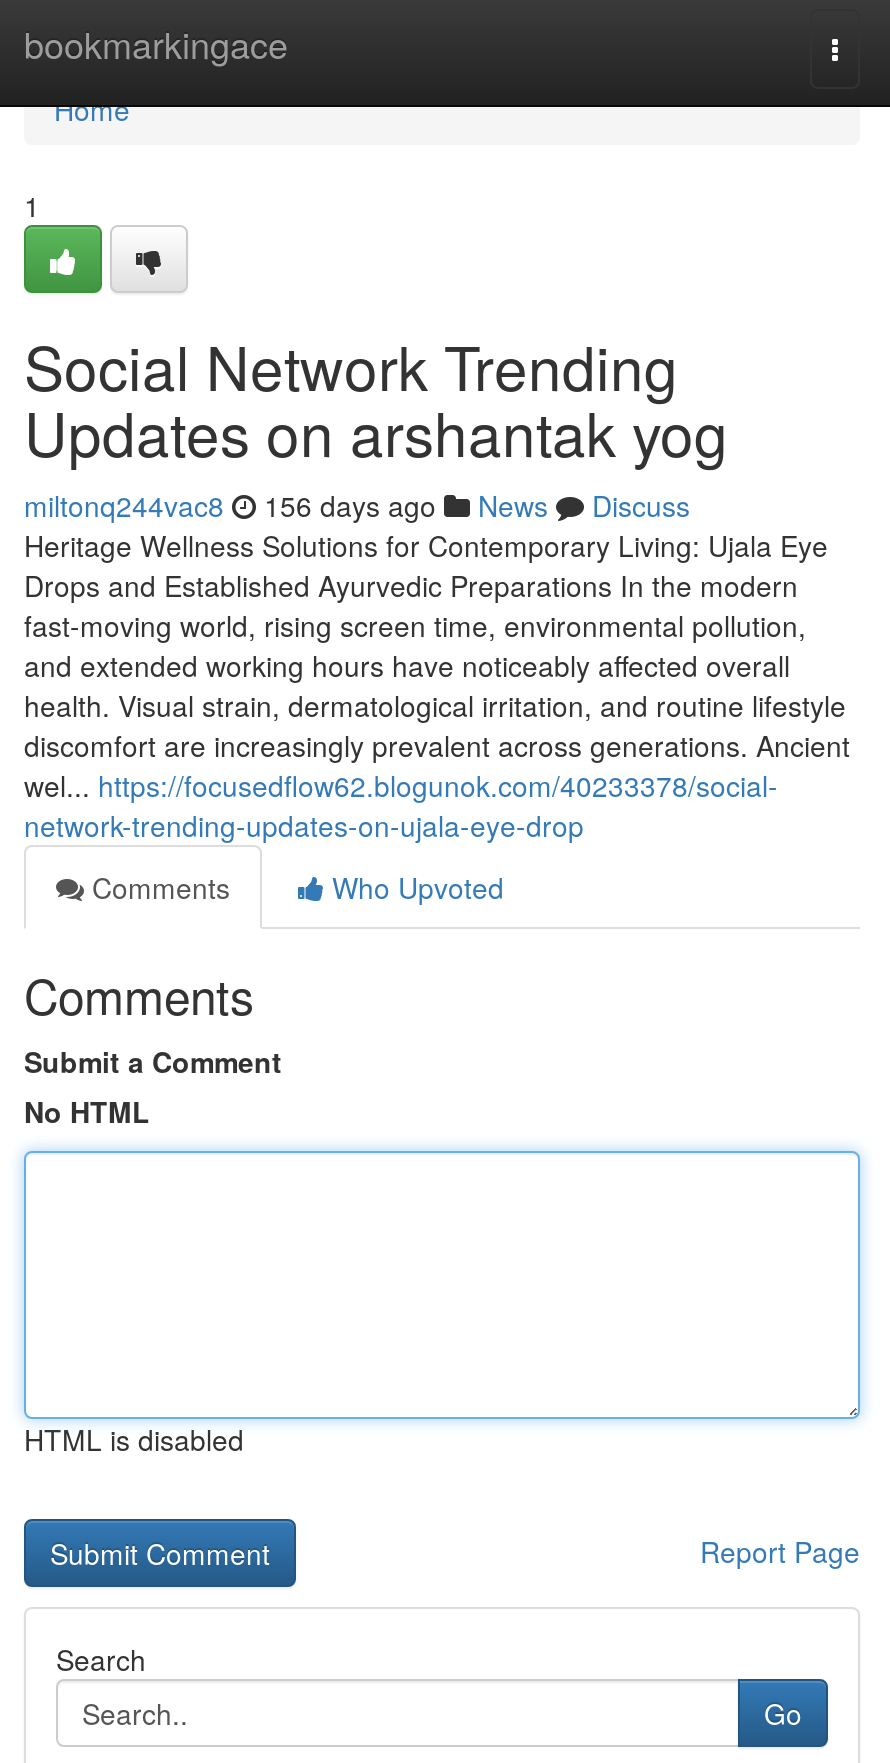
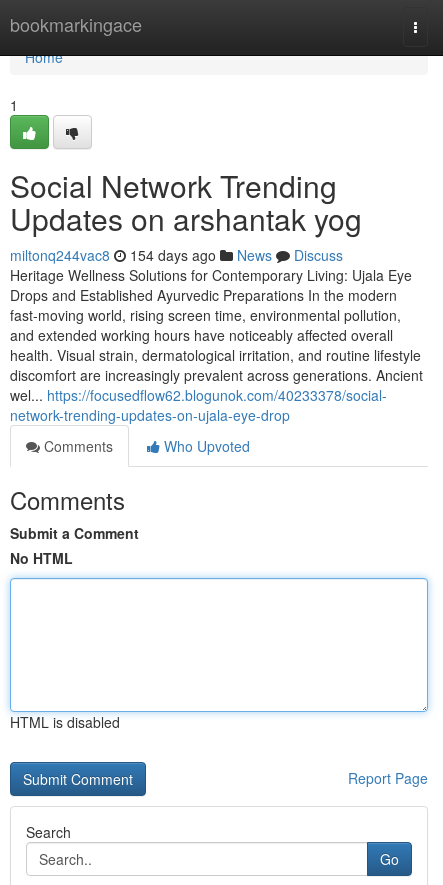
- miltonq244vac8 156 days ago News Discuss
+ miltonq244vac8 154 days ago News Discuss
